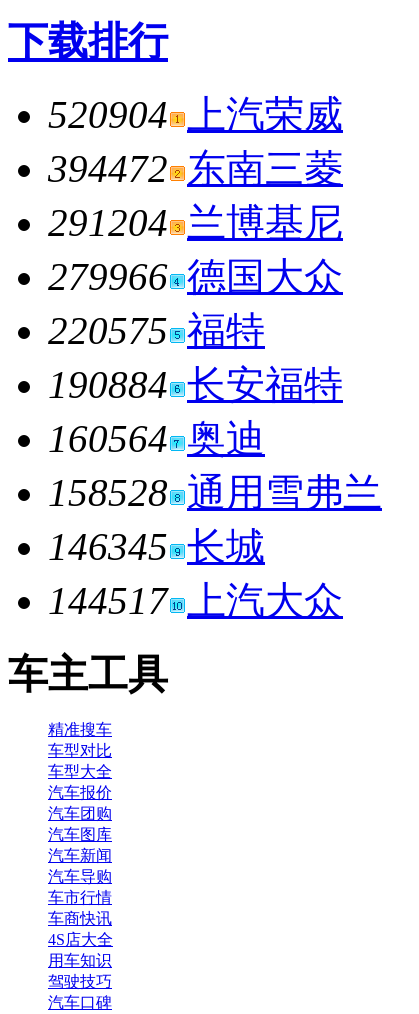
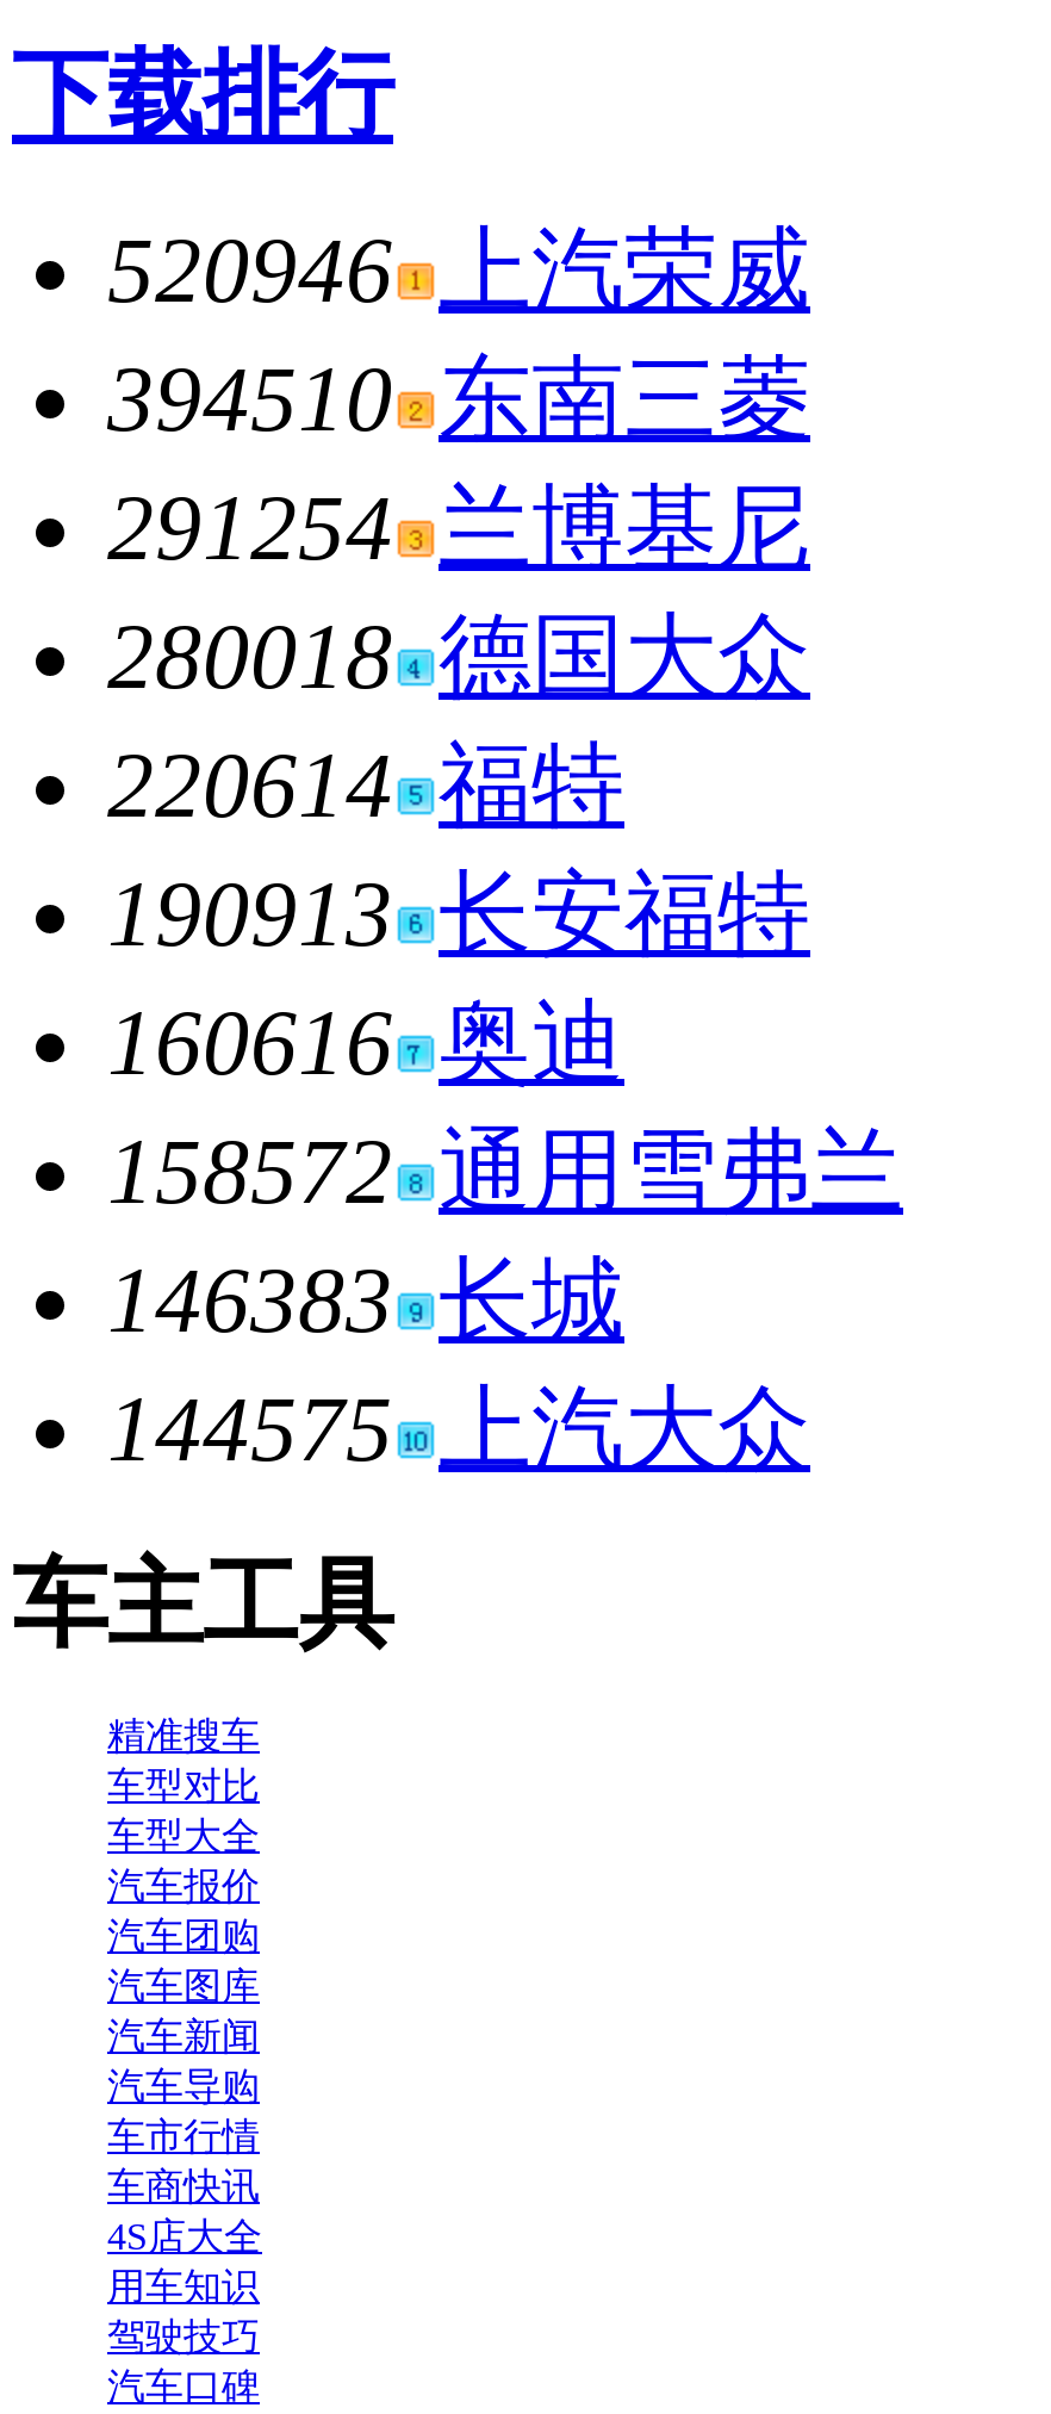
- 520904 上汽荣威
+ 520946 上汽荣威

- 394472 东南三菱
+ 394510 东南三菱

- 291204 兰博基尼
+ 291254 兰博基尼

- 279966 德国大众
+ 280018 德国大众

- 220575 福特
+ 220614 福特

- 190884 长安福特
+ 190913 长安福特

- 160564 奥迪
+ 160616 奥迪

- 158528 通用雪弗兰
+ 158572 通用雪弗兰

- 146345 长城
+ 146383 长城

- 144517 上汽大众
+ 144575 上汽大众
